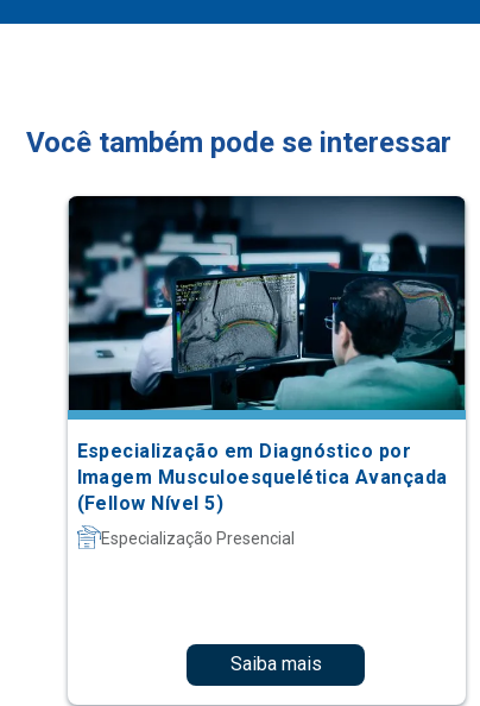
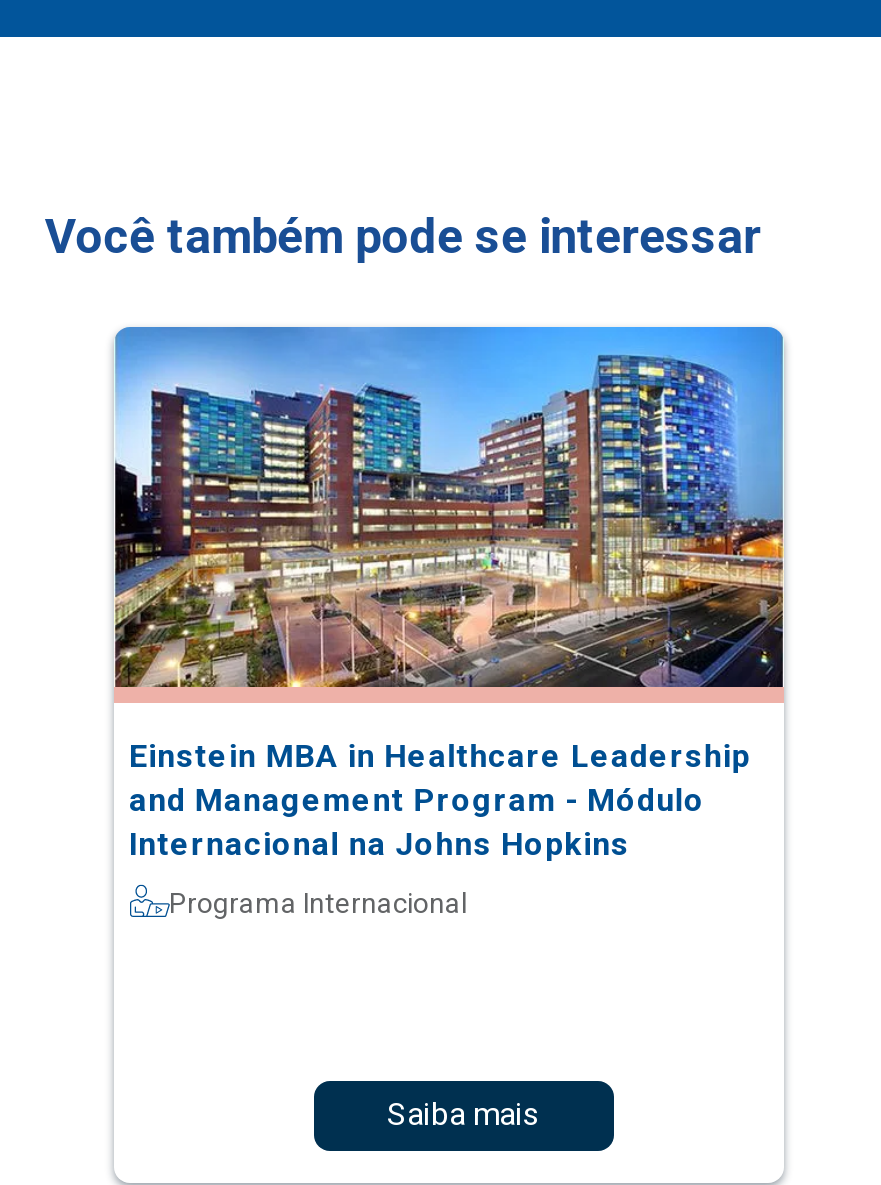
- [image]
- Especialização em Diagnóstico por
- Imagem Musculoesquelética Avançada
- (Fellow Nível 5)
+ [image]
+ Einstein MBA in Healthcare Leadership
+ and Management Program - Módulo
+ Internacional na Johns Hopkins

- Especialização Presencial
+ Programa Internacional
